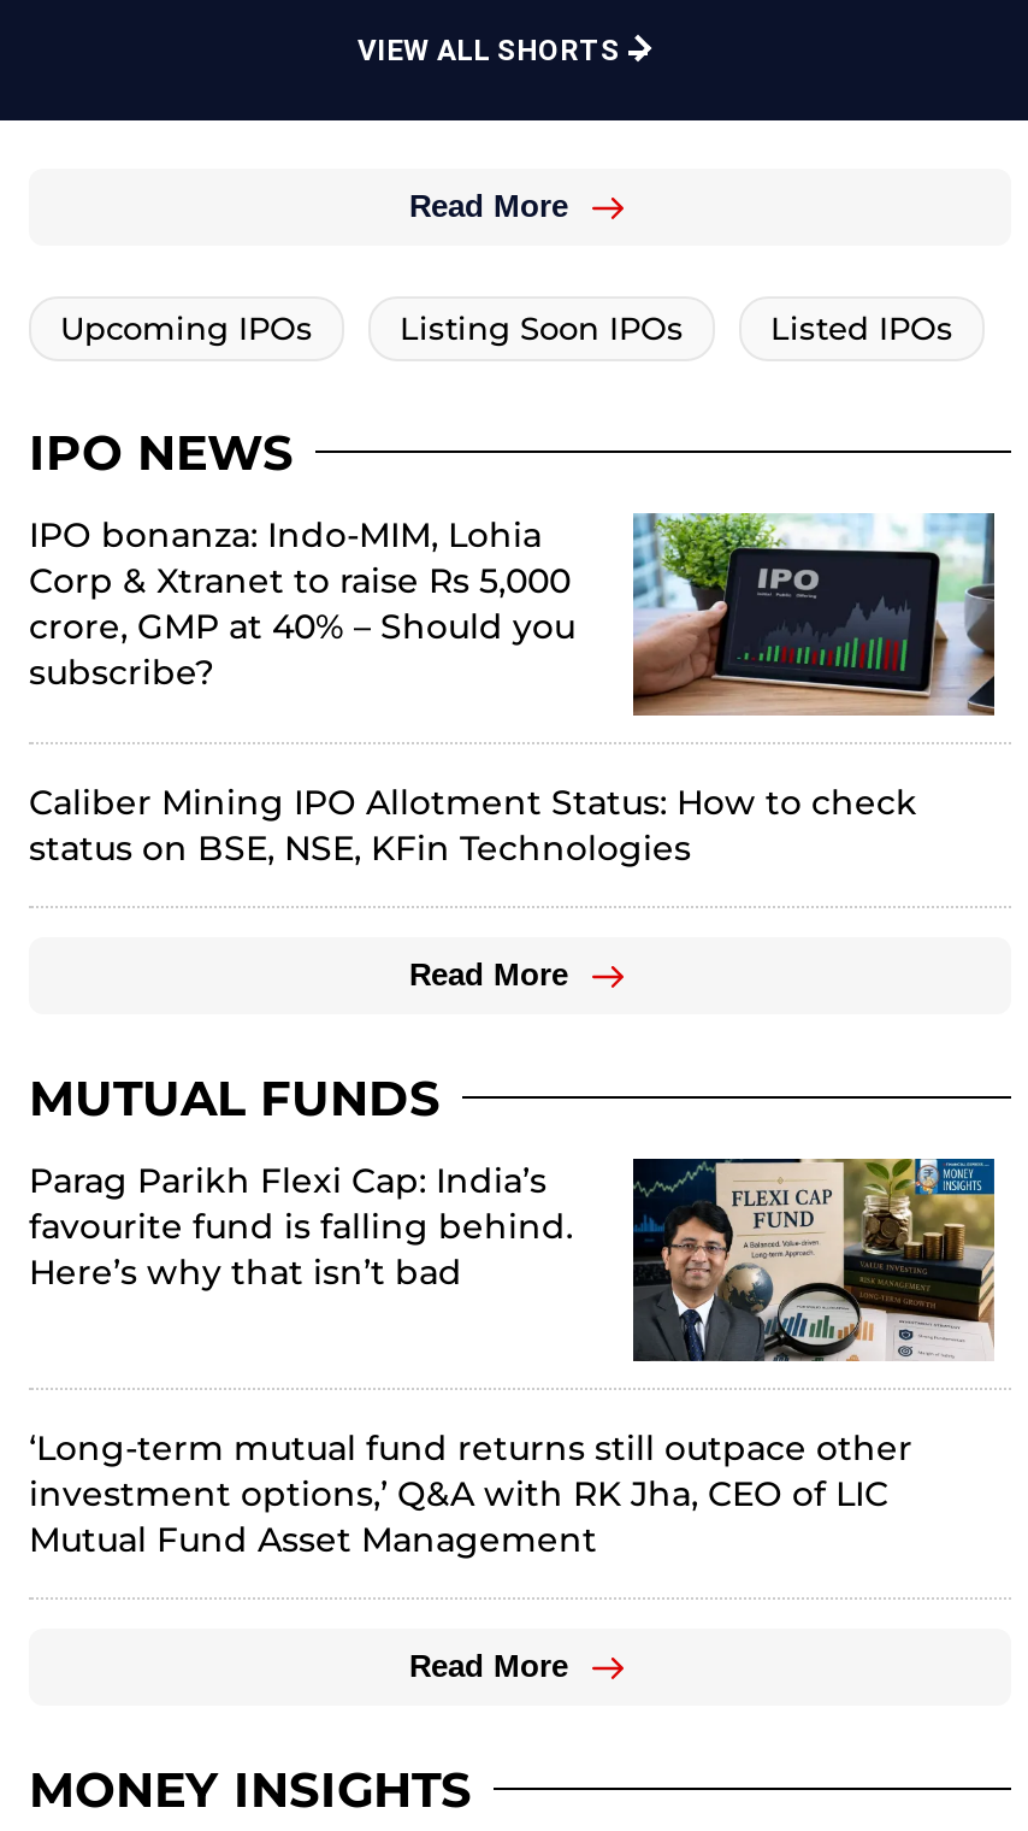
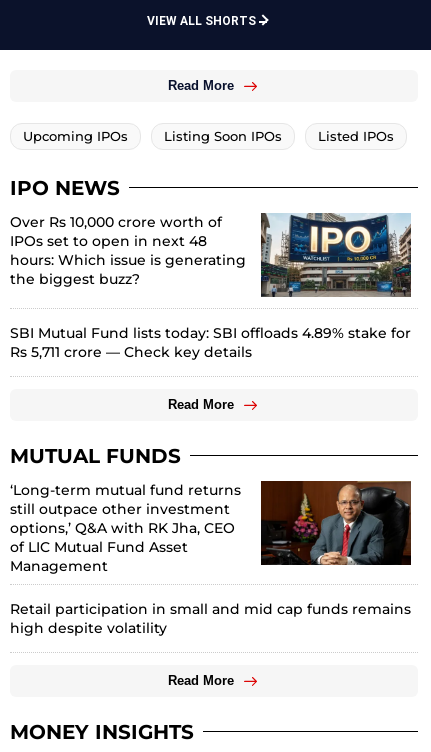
- [image]
- IPO bonanza: Indo-MIM, Lohia
- Corp & Xtranet to raise Rs 5,000
- crore, GMP at 40% – Should you
- subscribe?
+ [image]
+ Over Rs 10,000 crore worth of
+ IPOs set to open in next 48
+ hours: Which issue is generating
+ the biggest buzz?

- Caliber Mining IPO Allotment Status: How to check
- status on BSE, NSE, KFin Technologies
+ SBI Mutual Fund lists today: SBI offloads 4.89% stake for
+ Rs 5,711 crore — Check key details

- [image]
- Parag Parikh Flexi Cap: India’s
- favourite fund is falling behind.
- Here’s why that isn’t bad
+ [image]
+ ‘Long-term mutual fund returns
+ still outpace other investment
+ options,’ Q&A with RK Jha, CEO
+ of LIC Mutual Fund Asset
+ Management

- ‘Long-term mutual fund returns still outpace other
- investment options,’ Q&A with RK Jha, CEO of LIC
- Mutual Fund Asset Management
+ Retail participation in small and mid cap funds remains
+ high despite volatility
